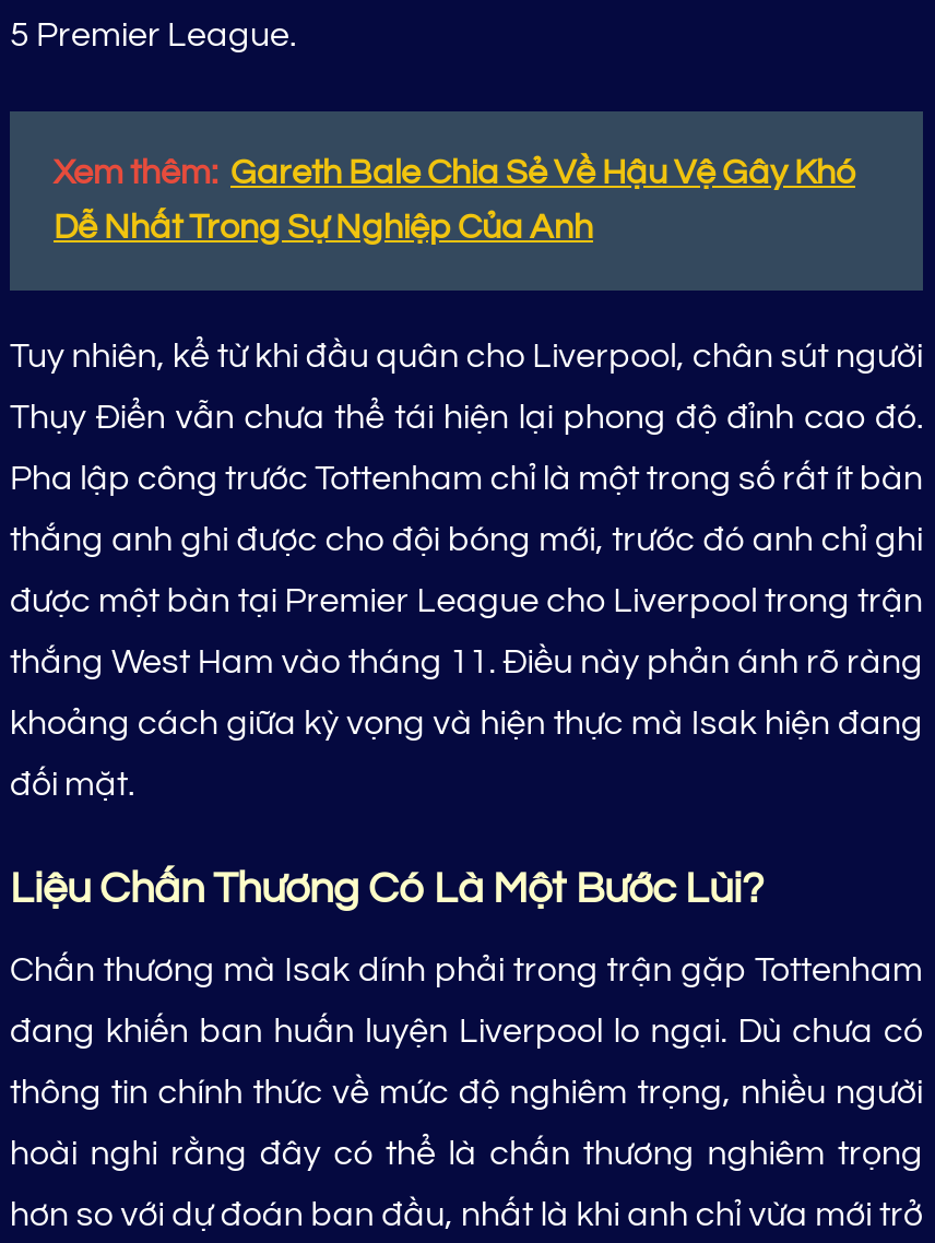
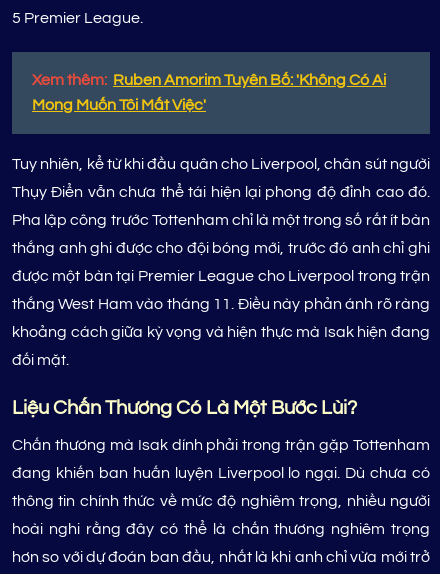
- Xem thêm: Gareth Bale Chia Sẻ Về Hậu Vệ Gây Khó
+ Xem thêm: Ruben Amorim Tuyên Bố: 'Không Có Ai

- Dễ Nhất Trong Sự Nghiệp Của Anh
+ Mong Muốn Tôi Mất Việc'
